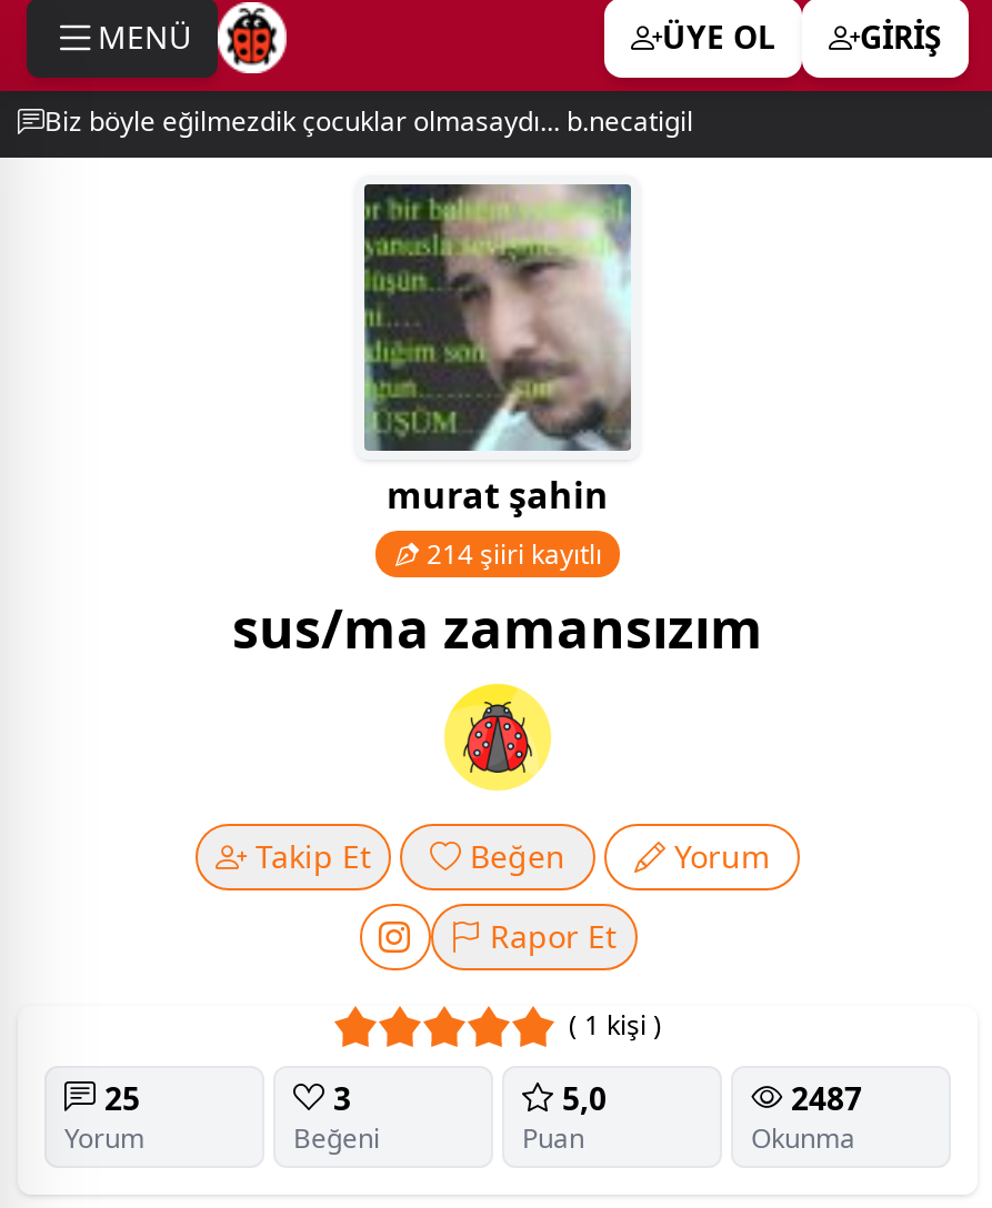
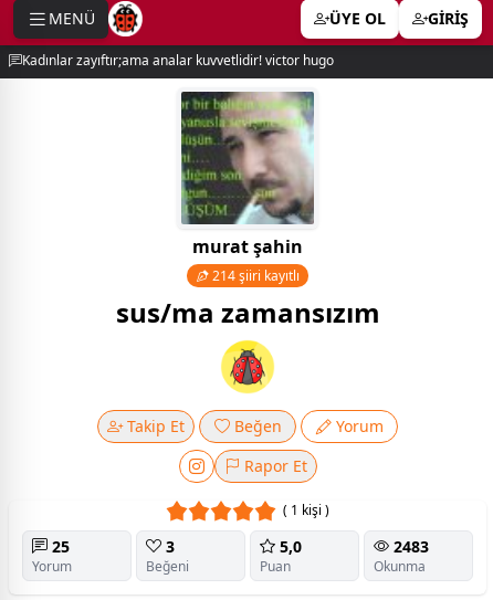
- Biz böyle eğilmezdik çocuklar olmasaydı... b.necatigil
+ Kadınlar zayıftır;ama analar kuvvetlidir! victor hugo

- 2487
+ 2483
